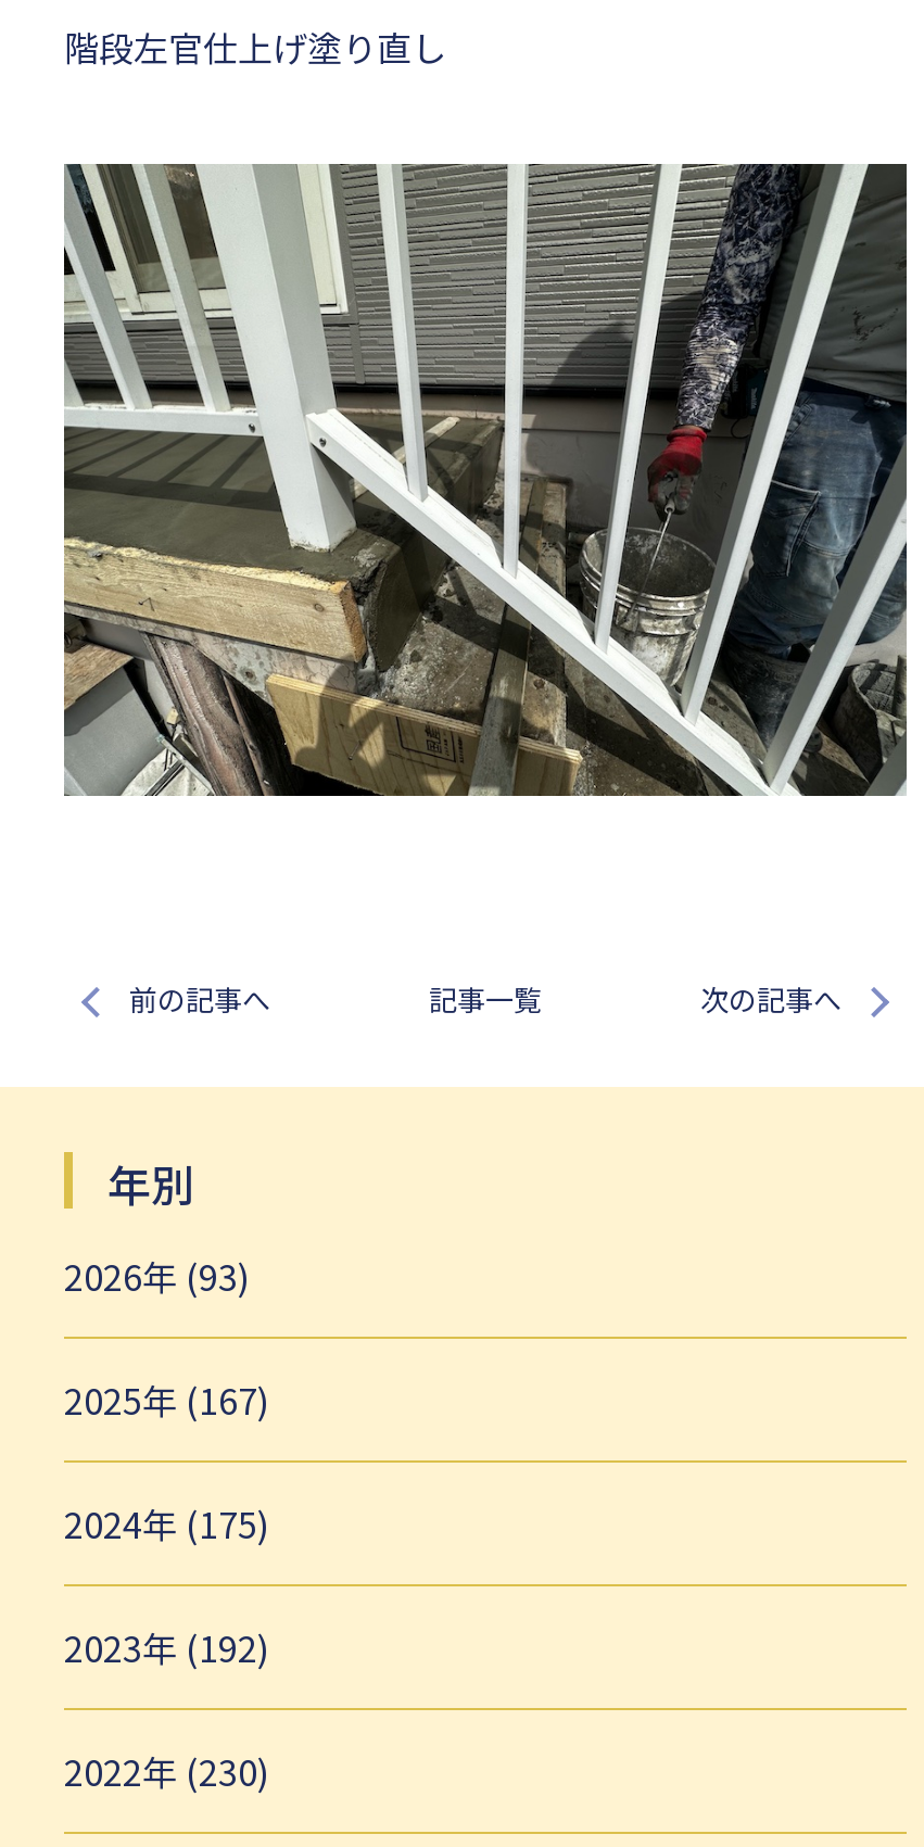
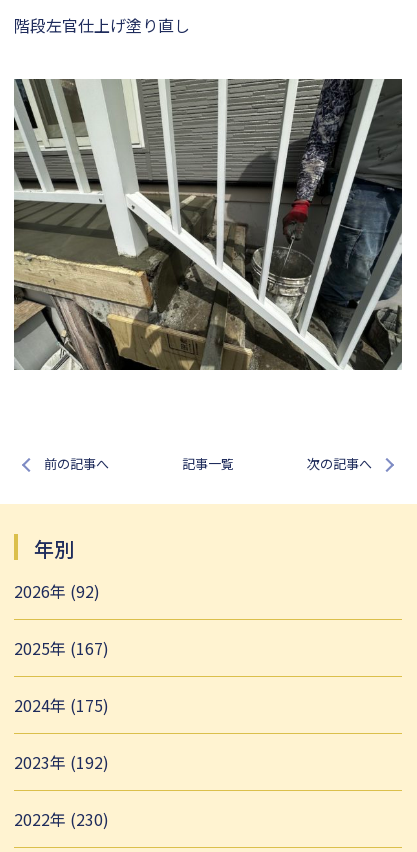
- 2026年 (93)
+ 2026年 (92)
